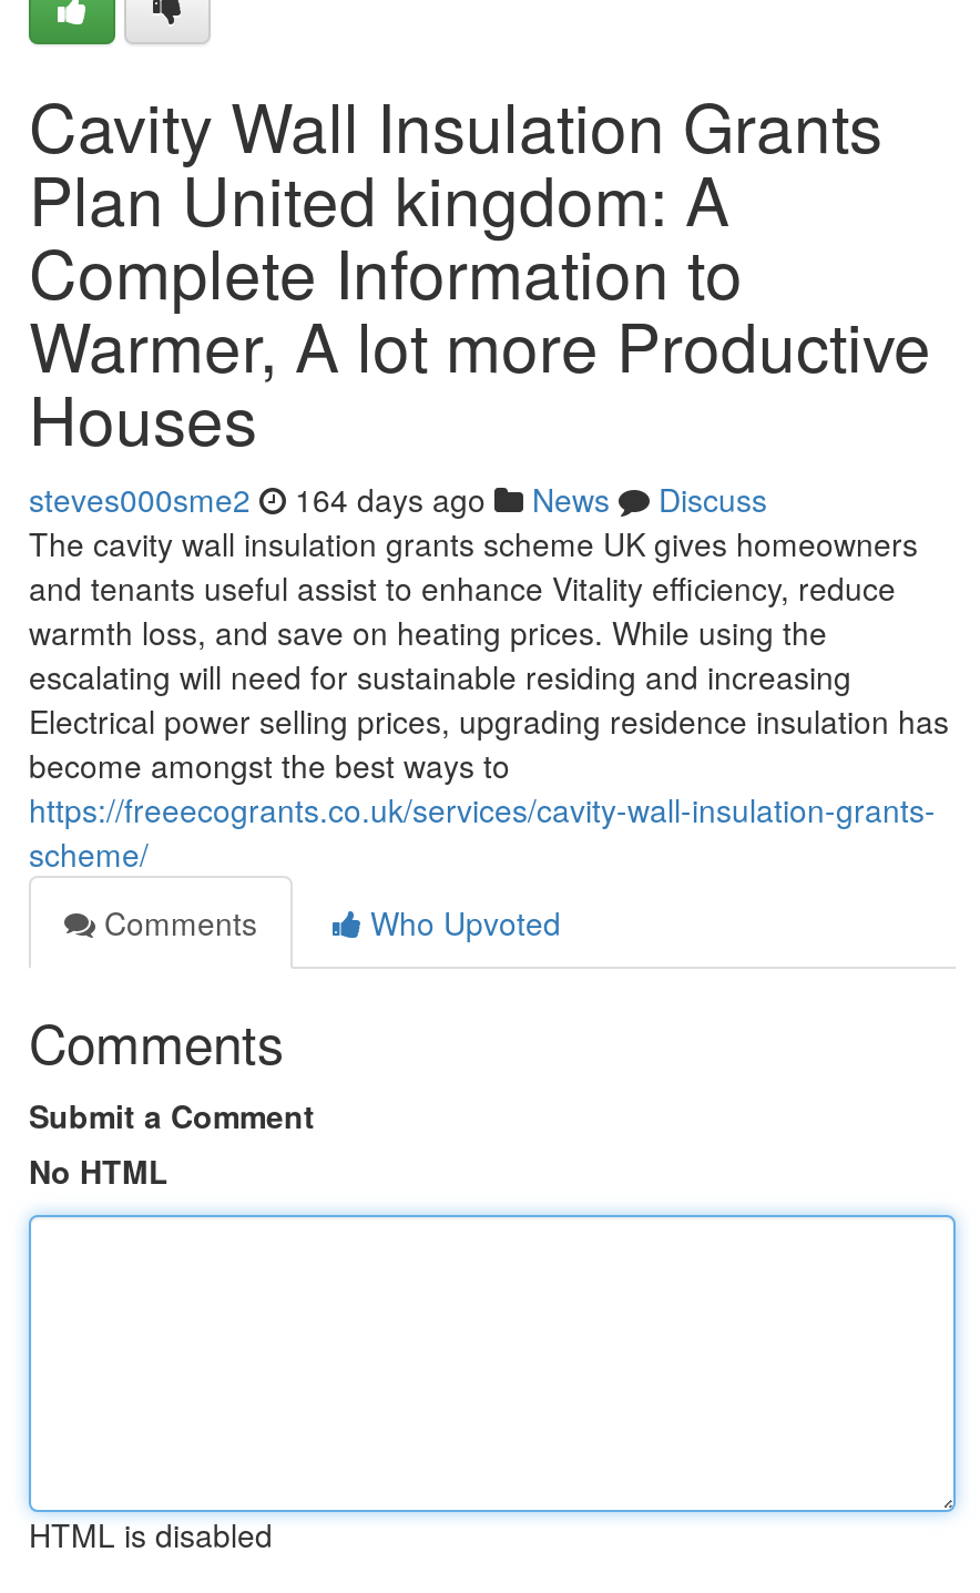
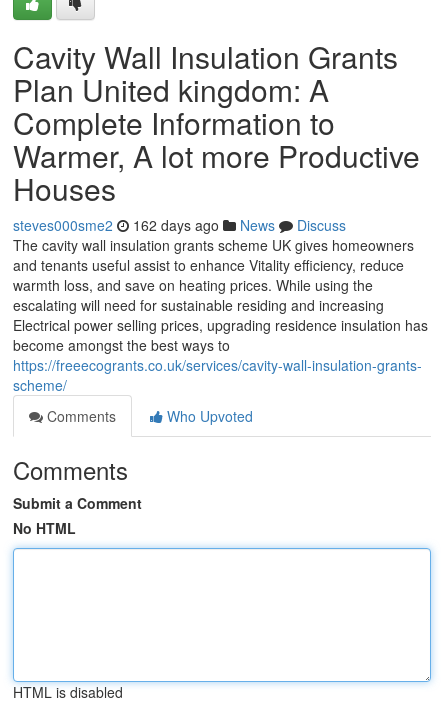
- steves000sme2 164 days ago News Discuss
+ steves000sme2 162 days ago News Discuss
